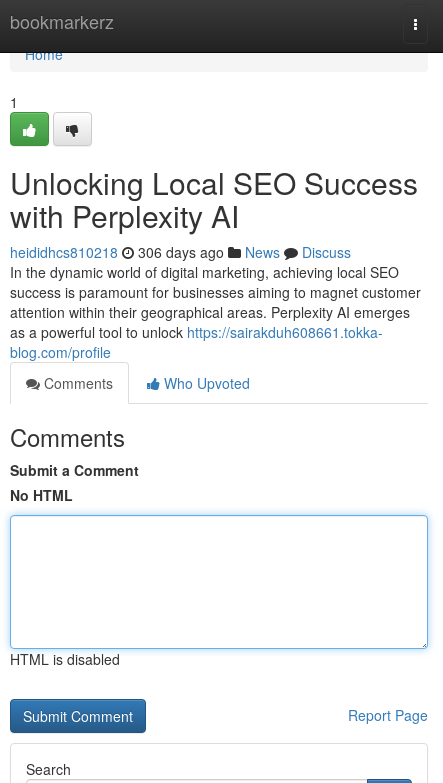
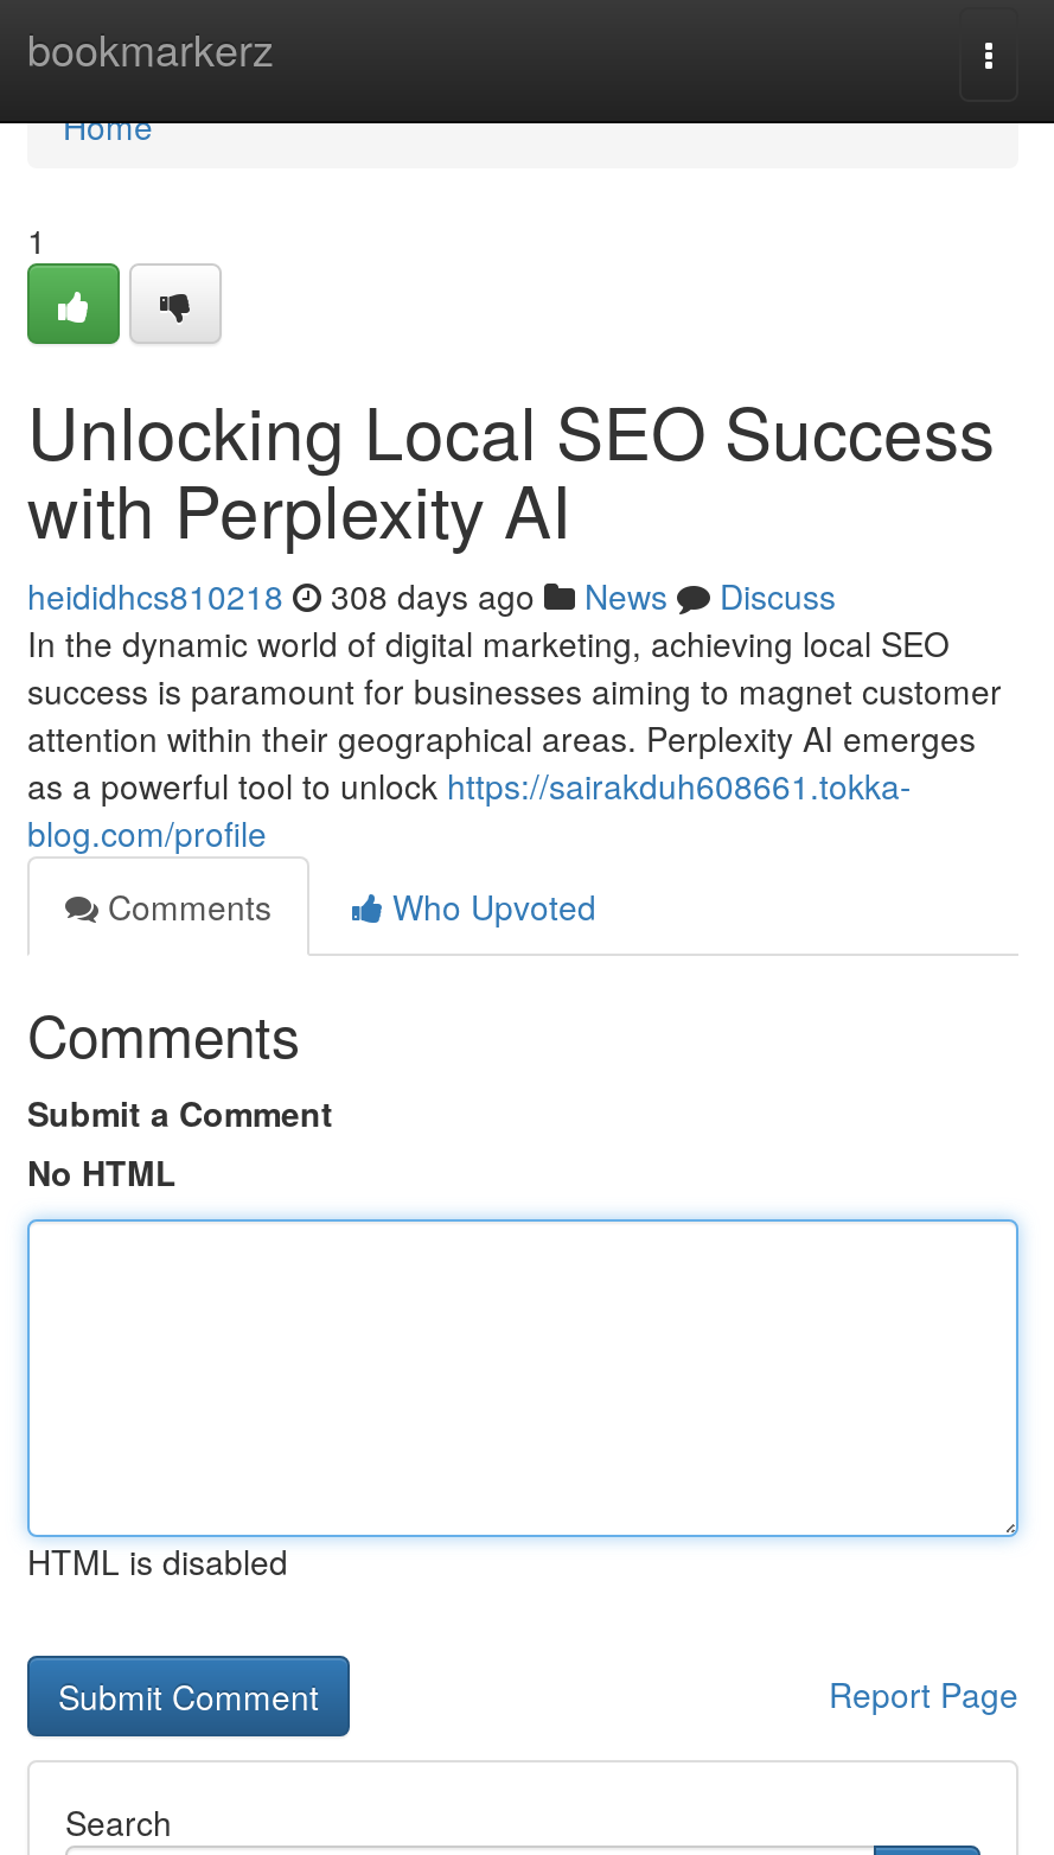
- heididhcs810218 306 days ago News Discuss
+ heididhcs810218 308 days ago News Discuss
